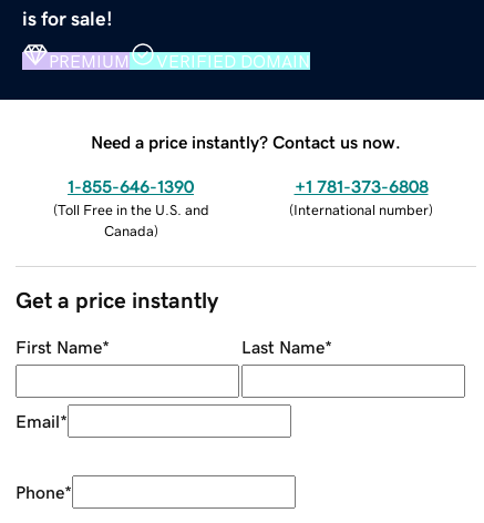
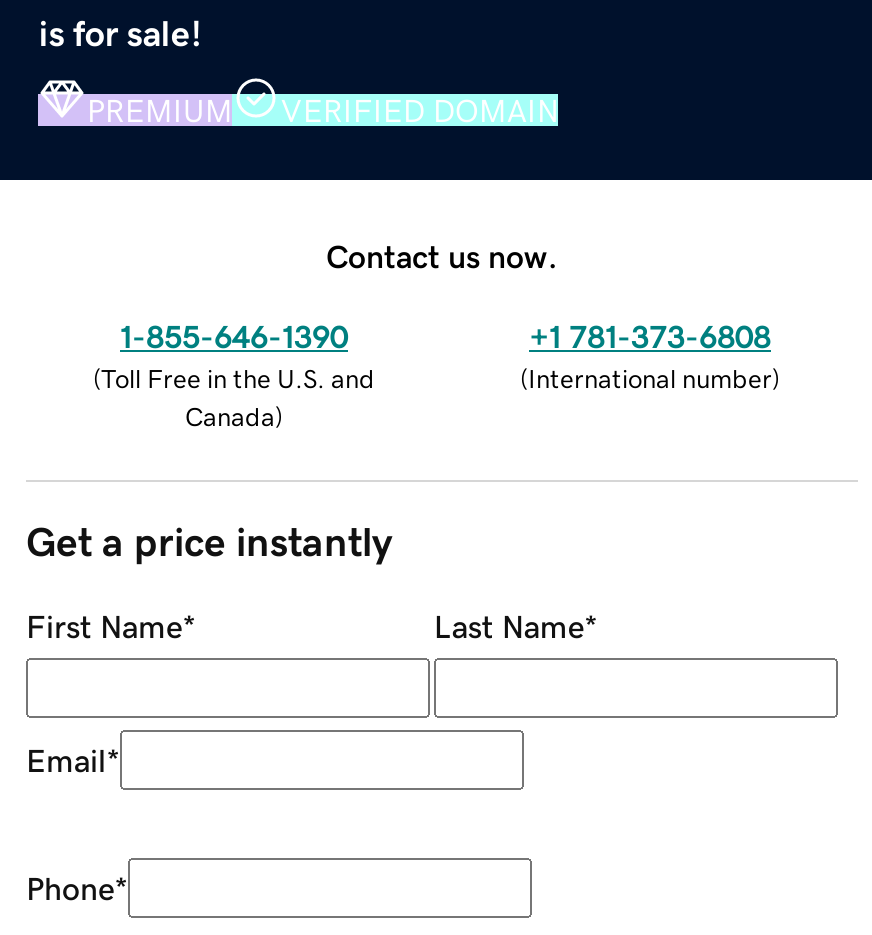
- Need a price instantly? Contact us now.
+ Contact us now.
